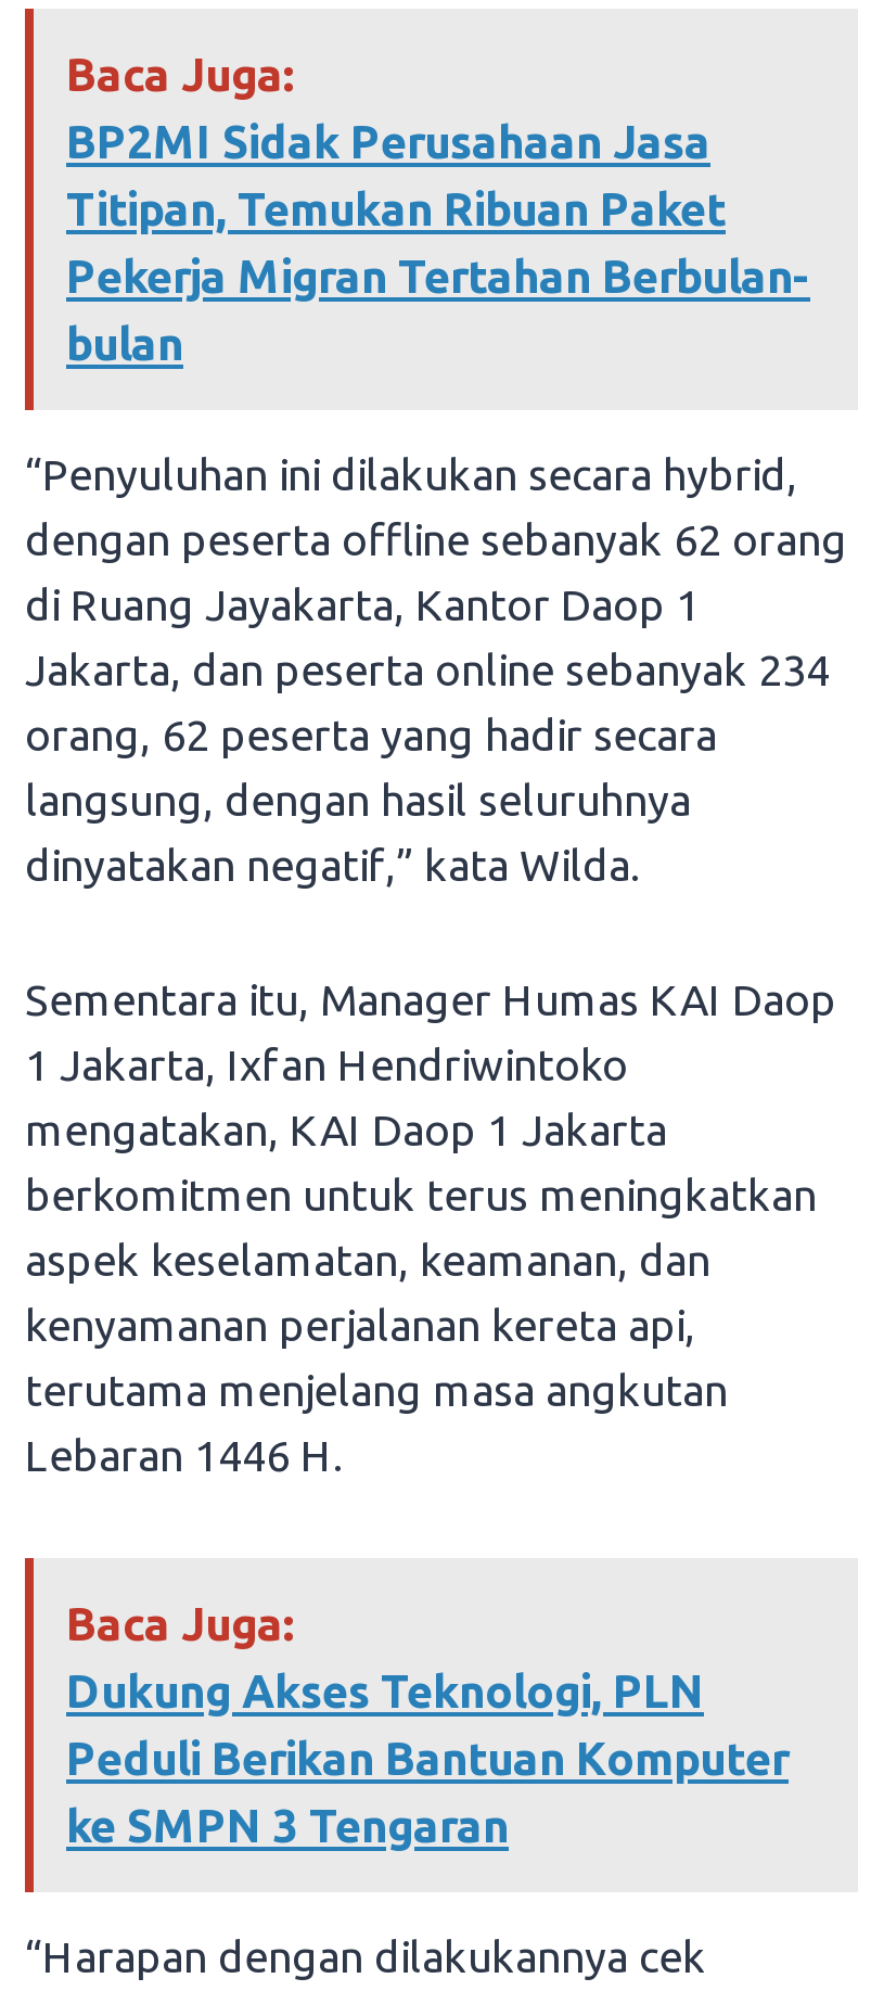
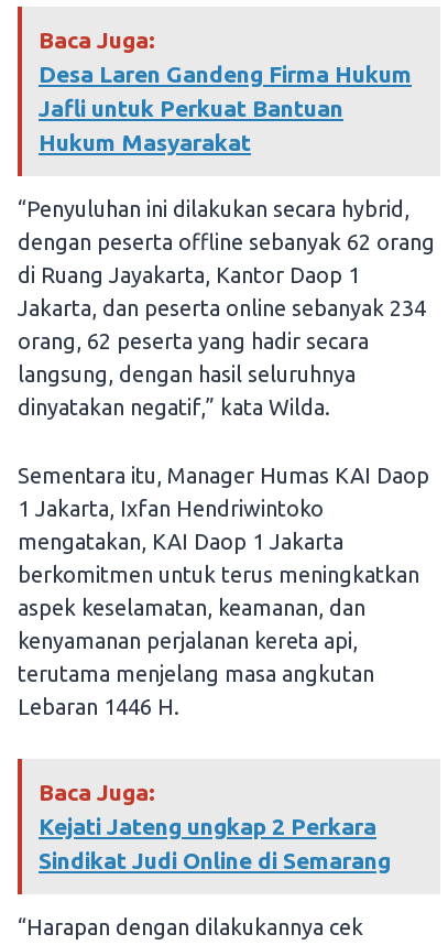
- BP2MI Sidak Perusahaan Jasa
- Titipan, Temukan Ribuan Paket
- Pekerja Migran Tertahan Berbulan-
- bulan
+ Desa Laren Gandeng Firma Hukum
+ Jafli untuk Perkuat Bantuan
+ Hukum Masyarakat

- Dukung Akses Teknologi, PLN
- Peduli Berikan Bantuan Komputer
- ke SMPN 3 Tengaran
+ Kejati Jateng ungkap 2 Perkara
+ Sindikat Judi Online di Semarang
